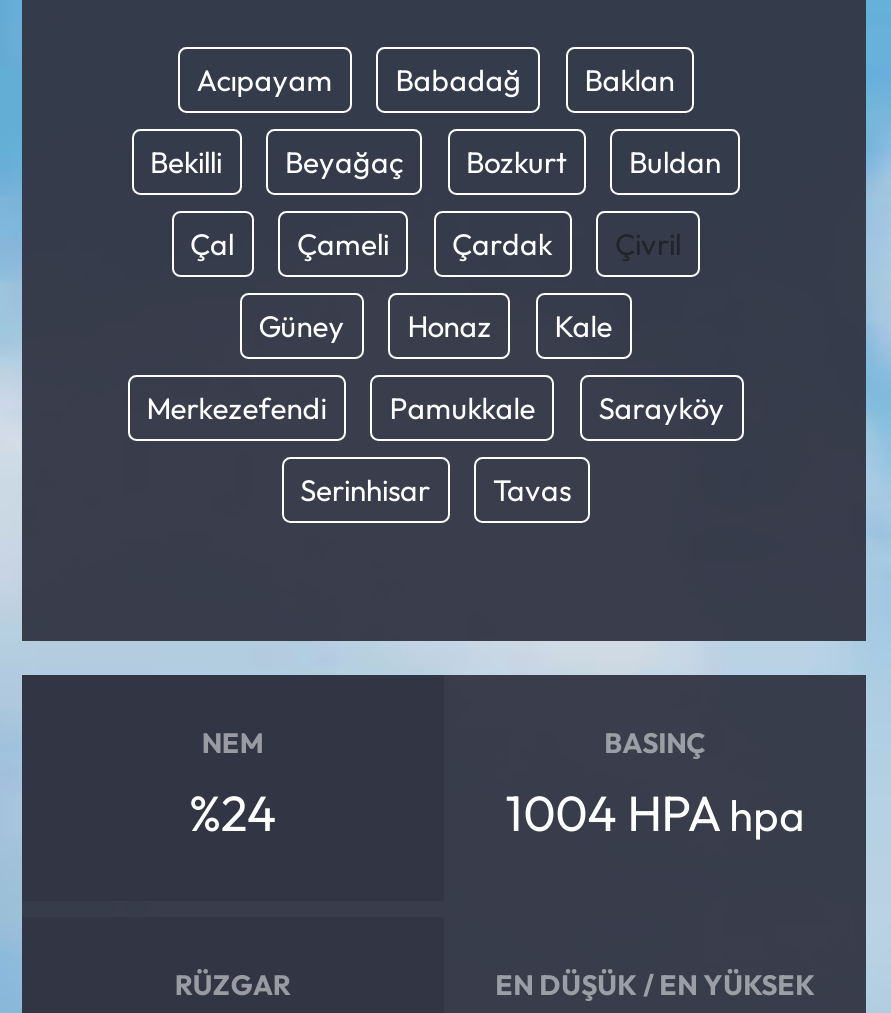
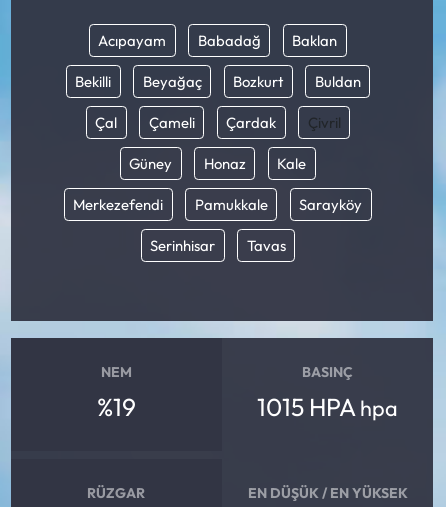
- %24
+ %19

- 1004 HPA hpa
+ 1015 HPA hpa
